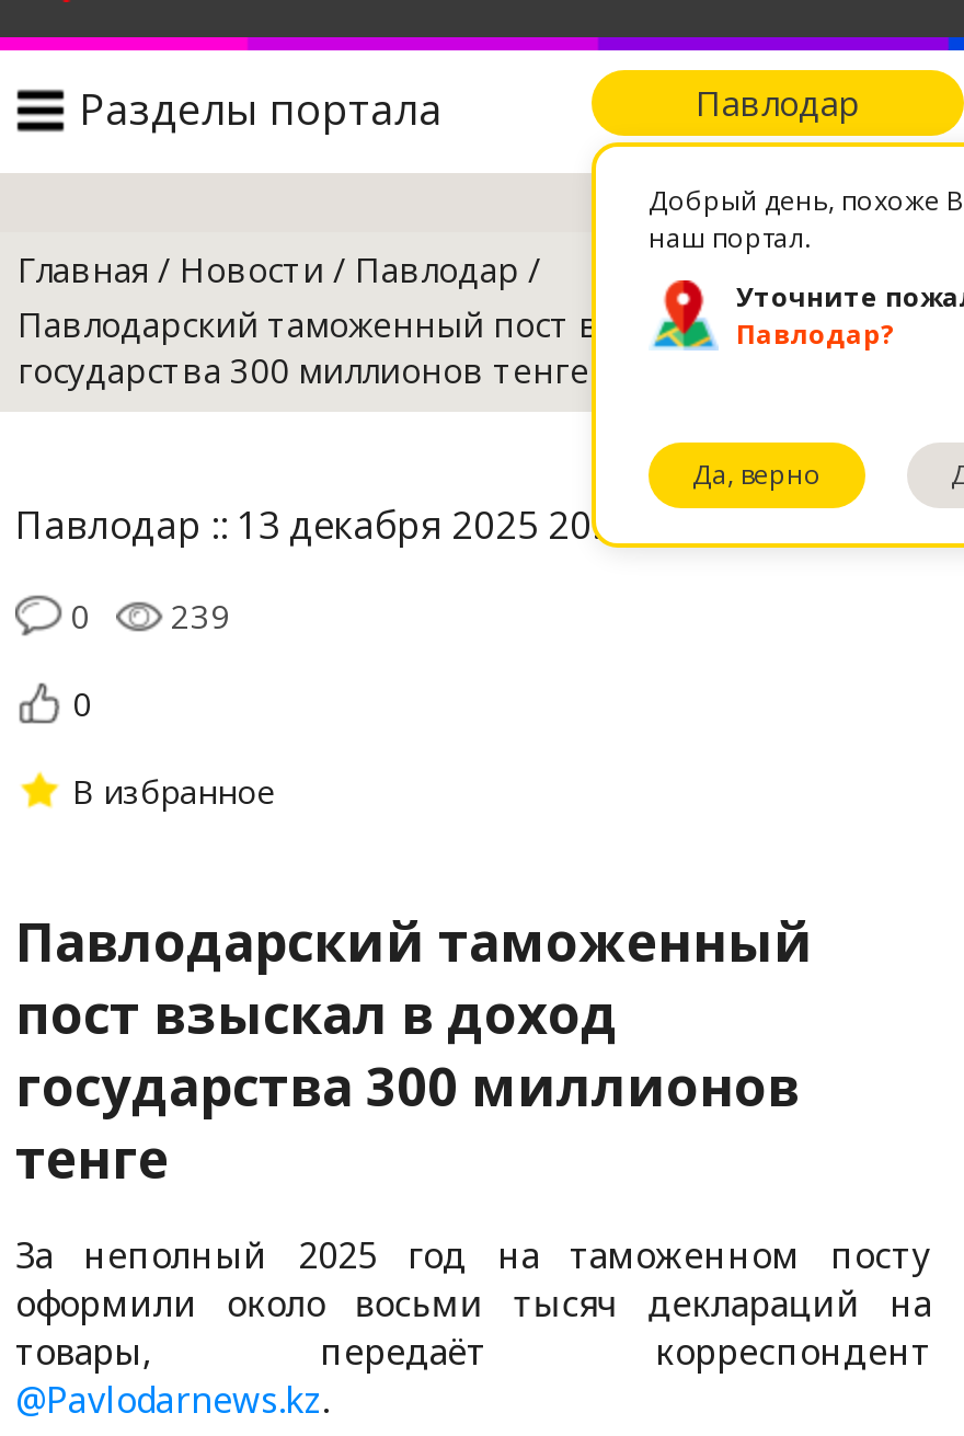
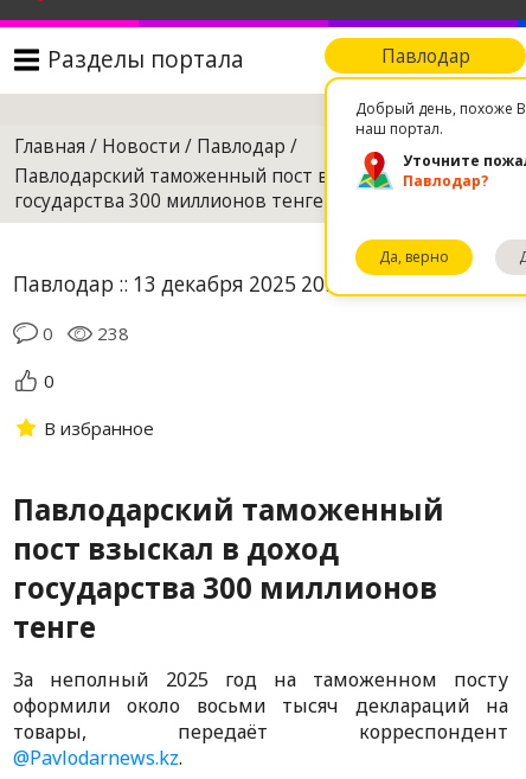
- 0 239
+ 0 238
